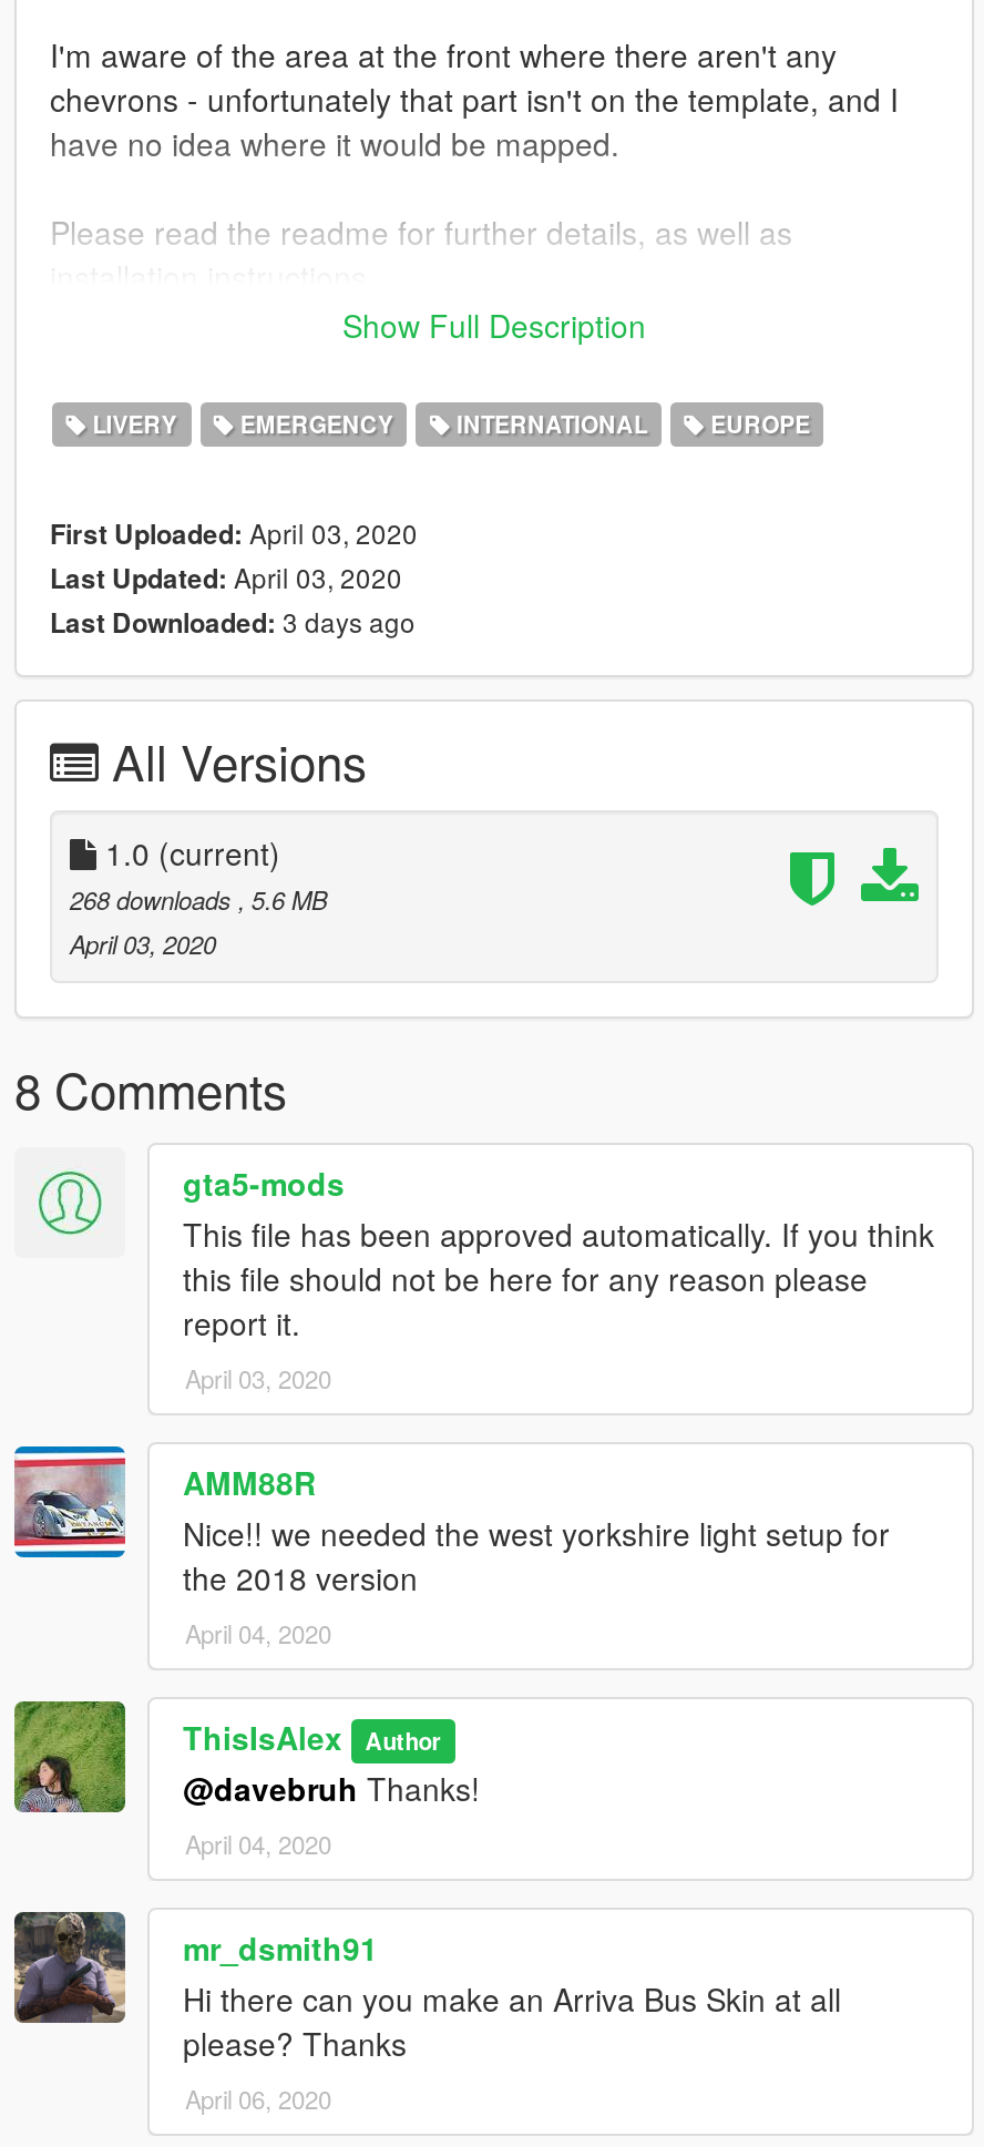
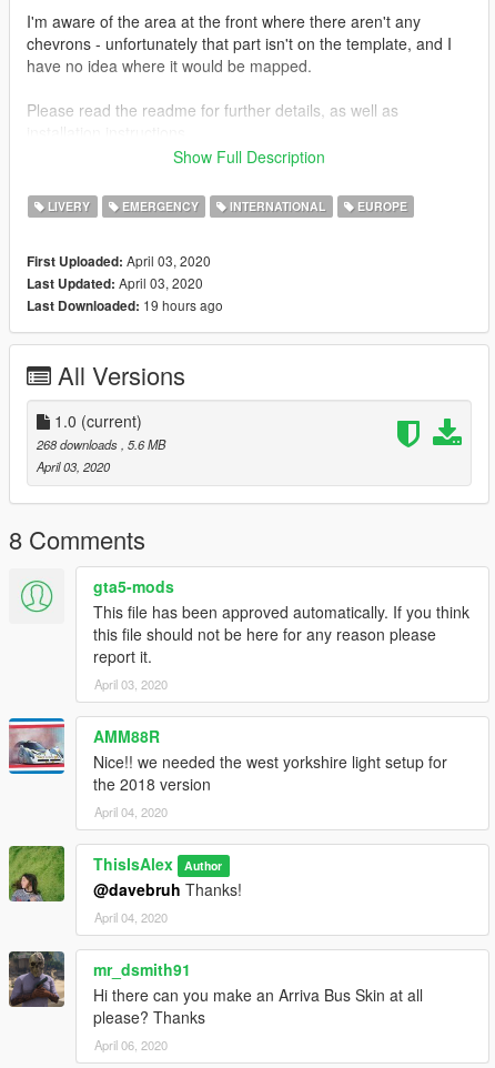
- Last Downloaded: 3 days ago
+ Last Downloaded: 19 hours ago
